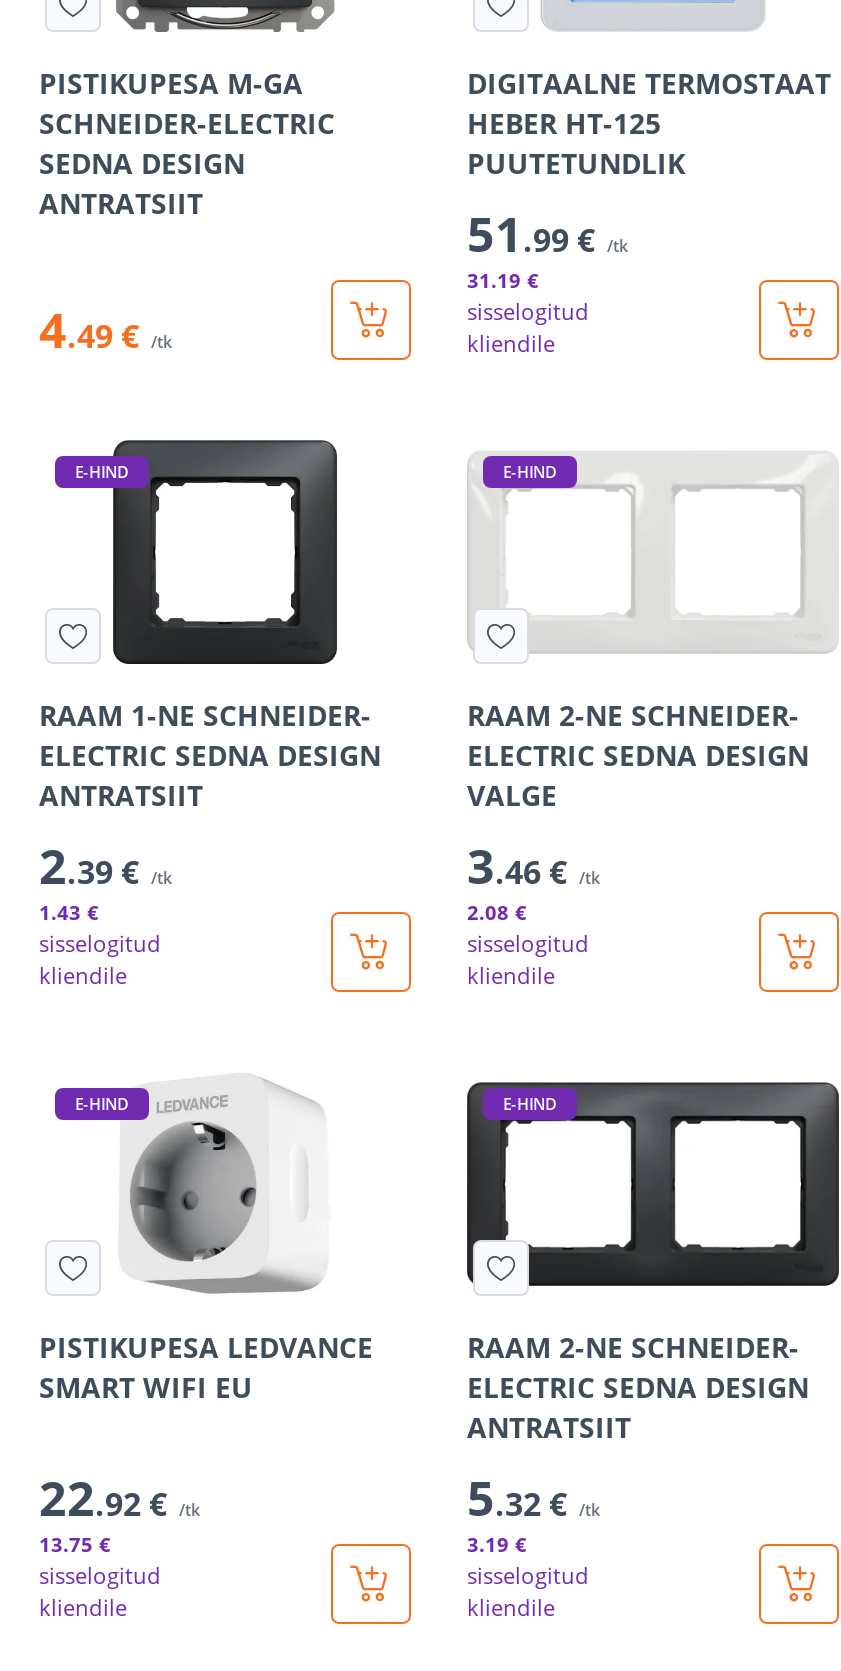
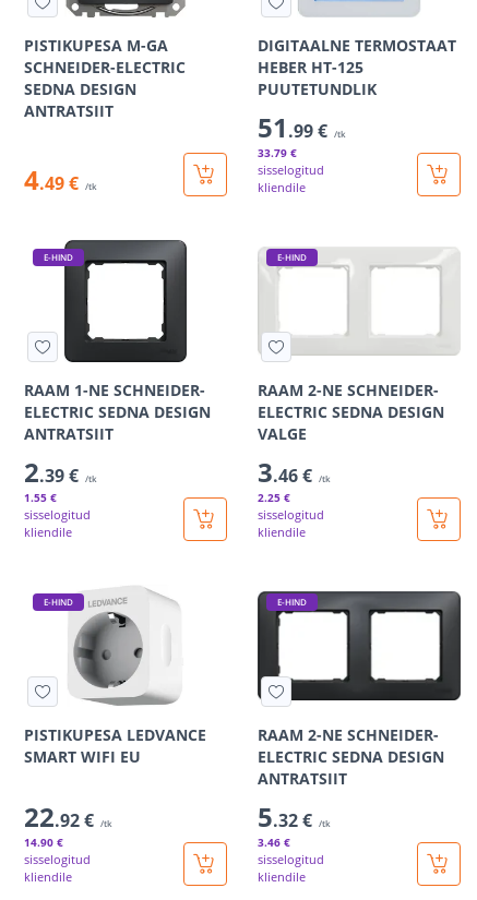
- 31.19 €
+ 33.79 €

- 1.43 €
+ 1.55 €

- 2.08 €
+ 2.25 €

- 13.75 €
+ 14.90 €

- 3.19 €
+ 3.46 €
